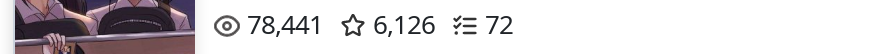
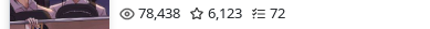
- 78,441
+ 78,438

- 6,126
+ 6,123
